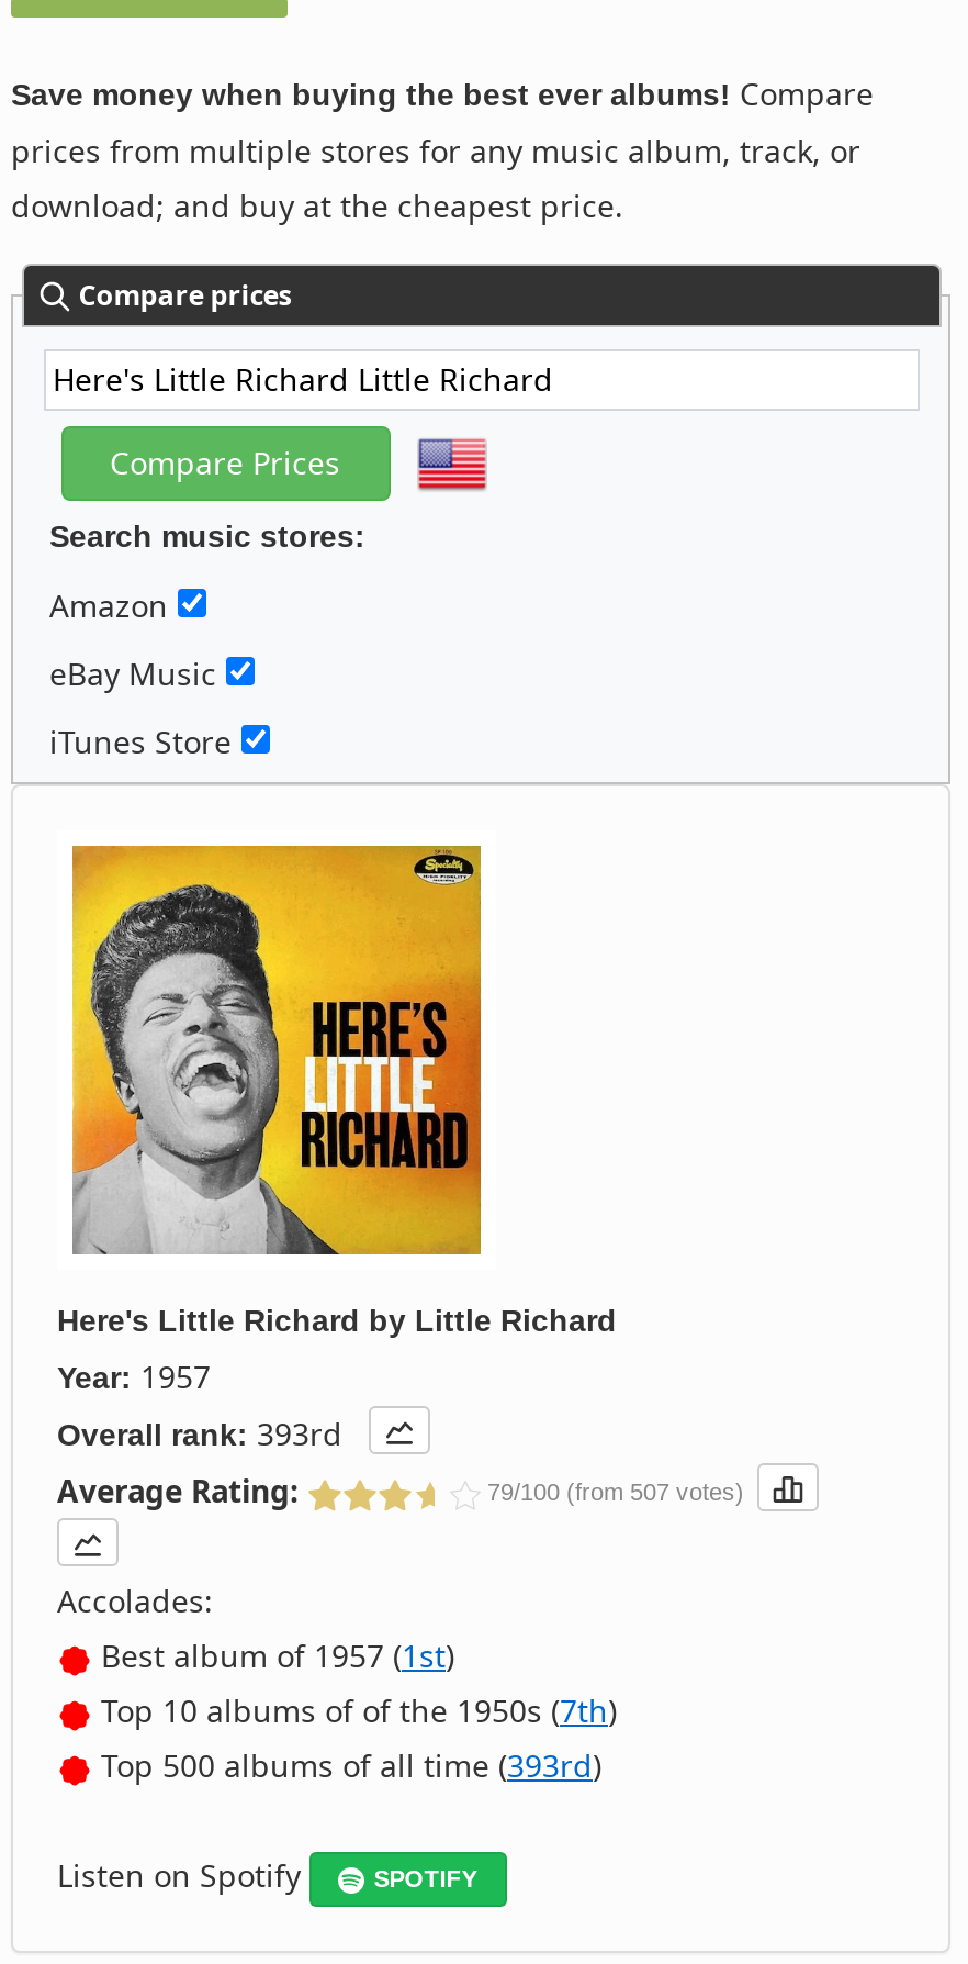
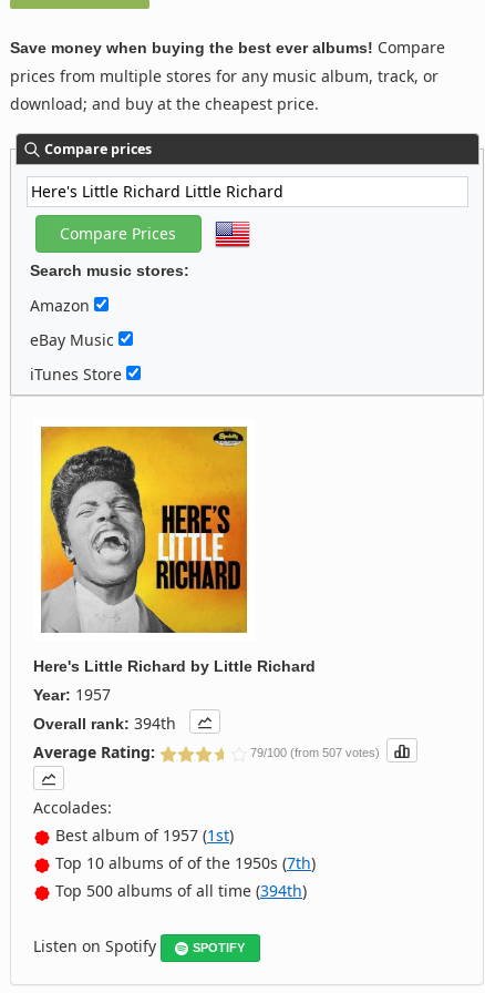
- Overall rank: 393rd
+ Overall rank: 394th

- Top 500 albums of all time (393rd)
+ Top 500 albums of all time (394th)
